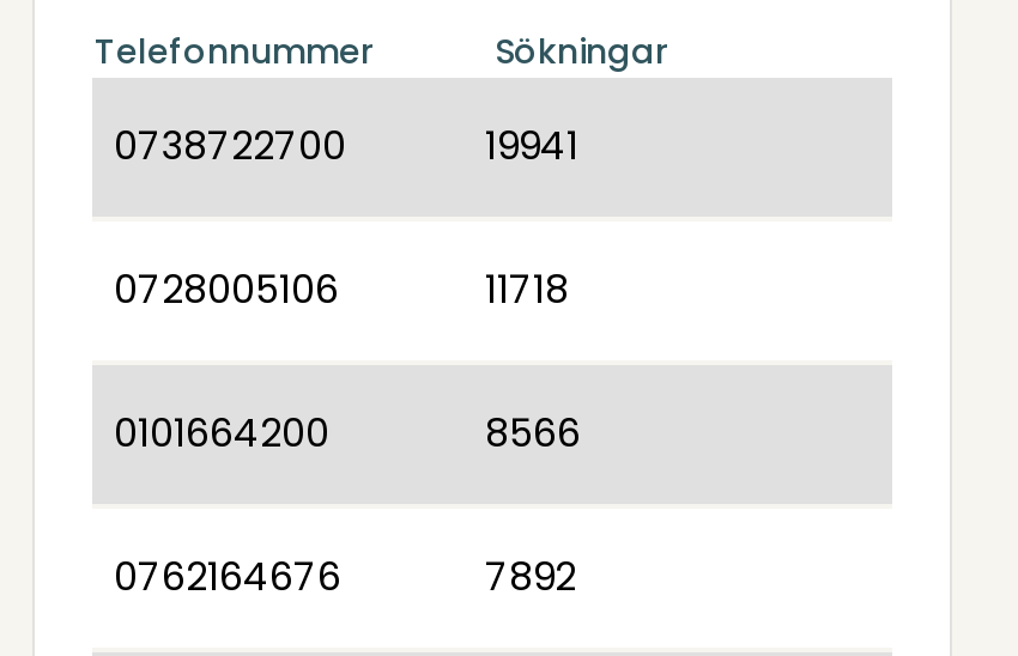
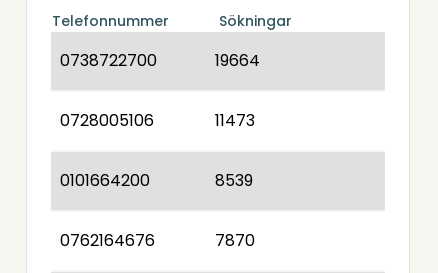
- 19941
+ 19664

- 11718
+ 11473

- 8566
+ 8539

- 7892
+ 7870
